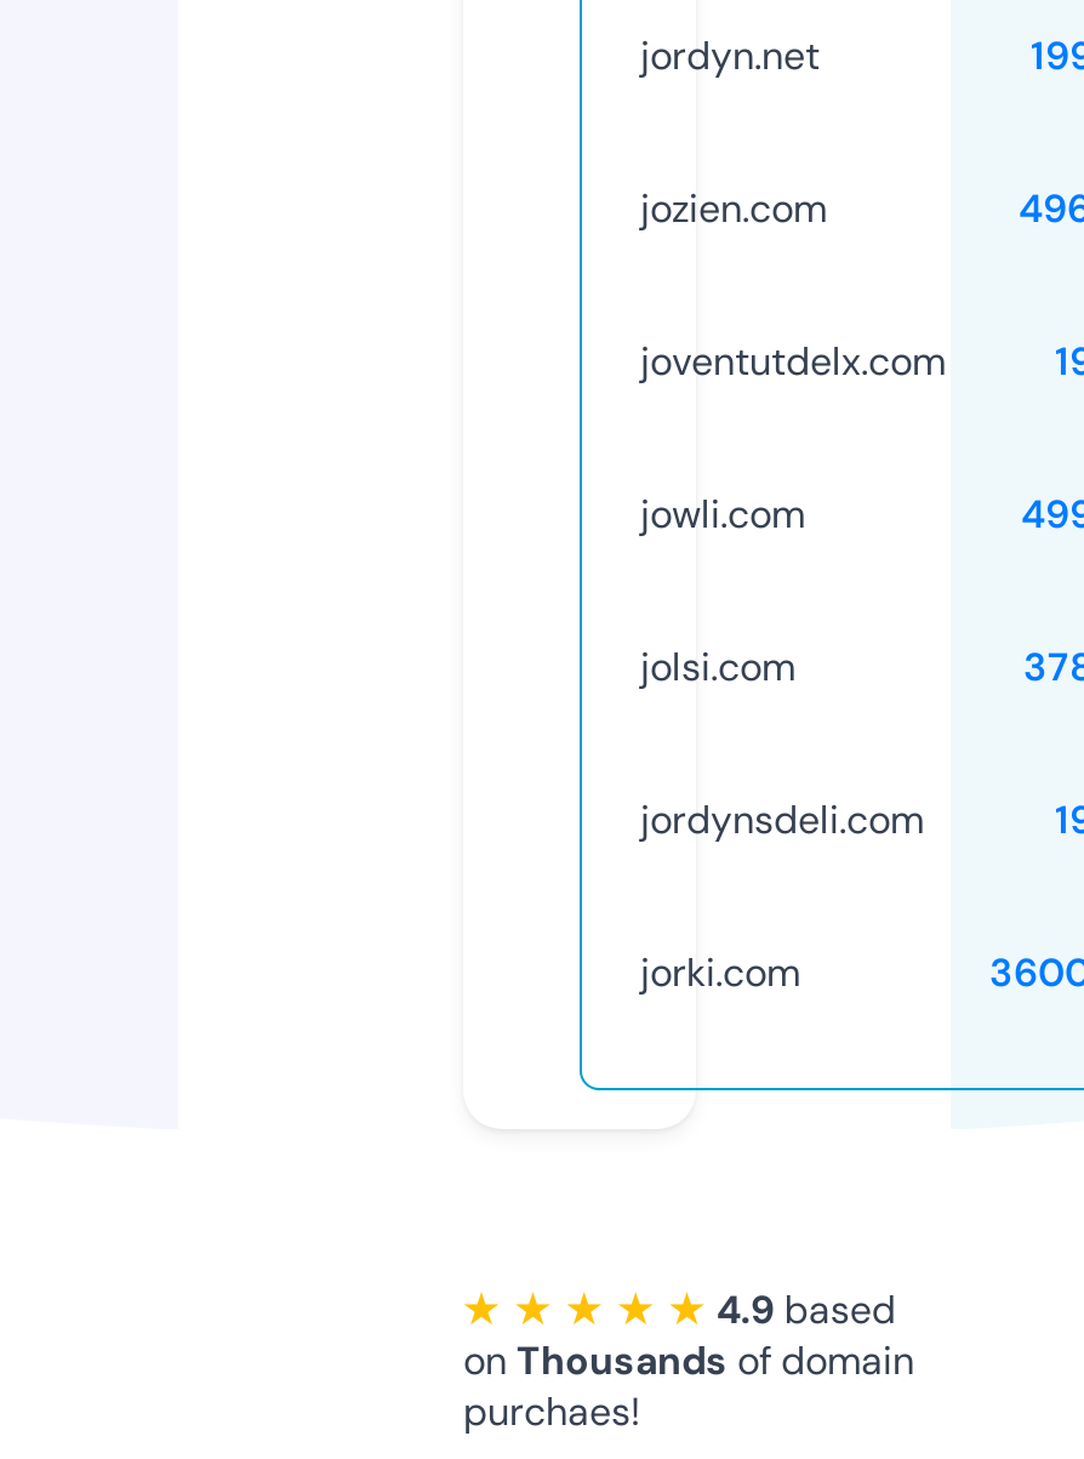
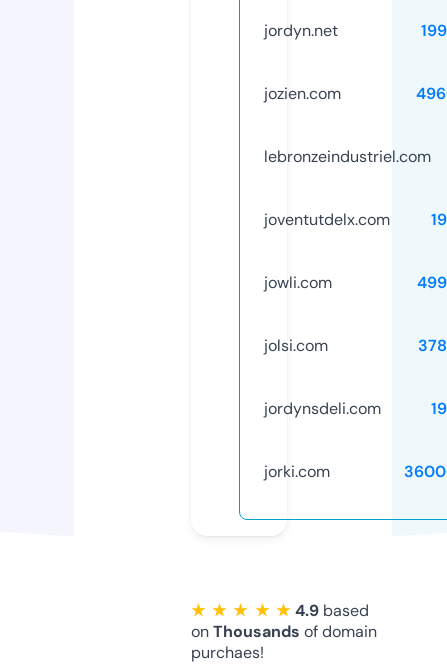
+ lebronzeindustriel.com
